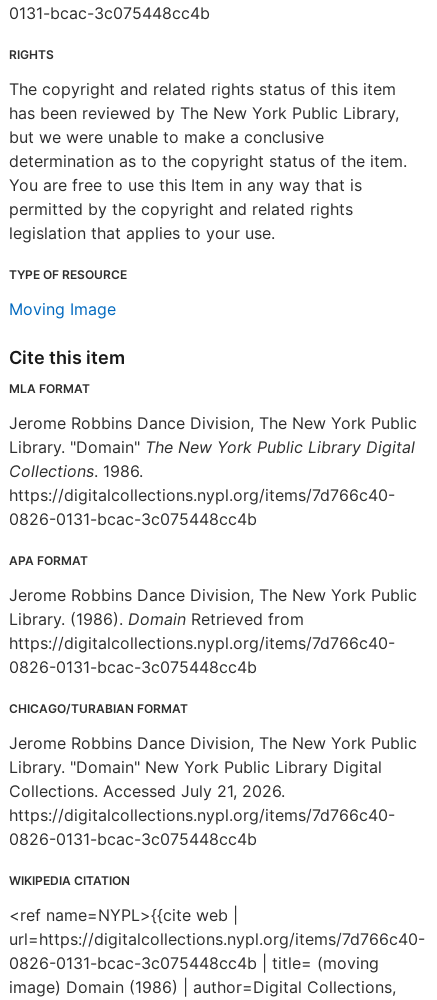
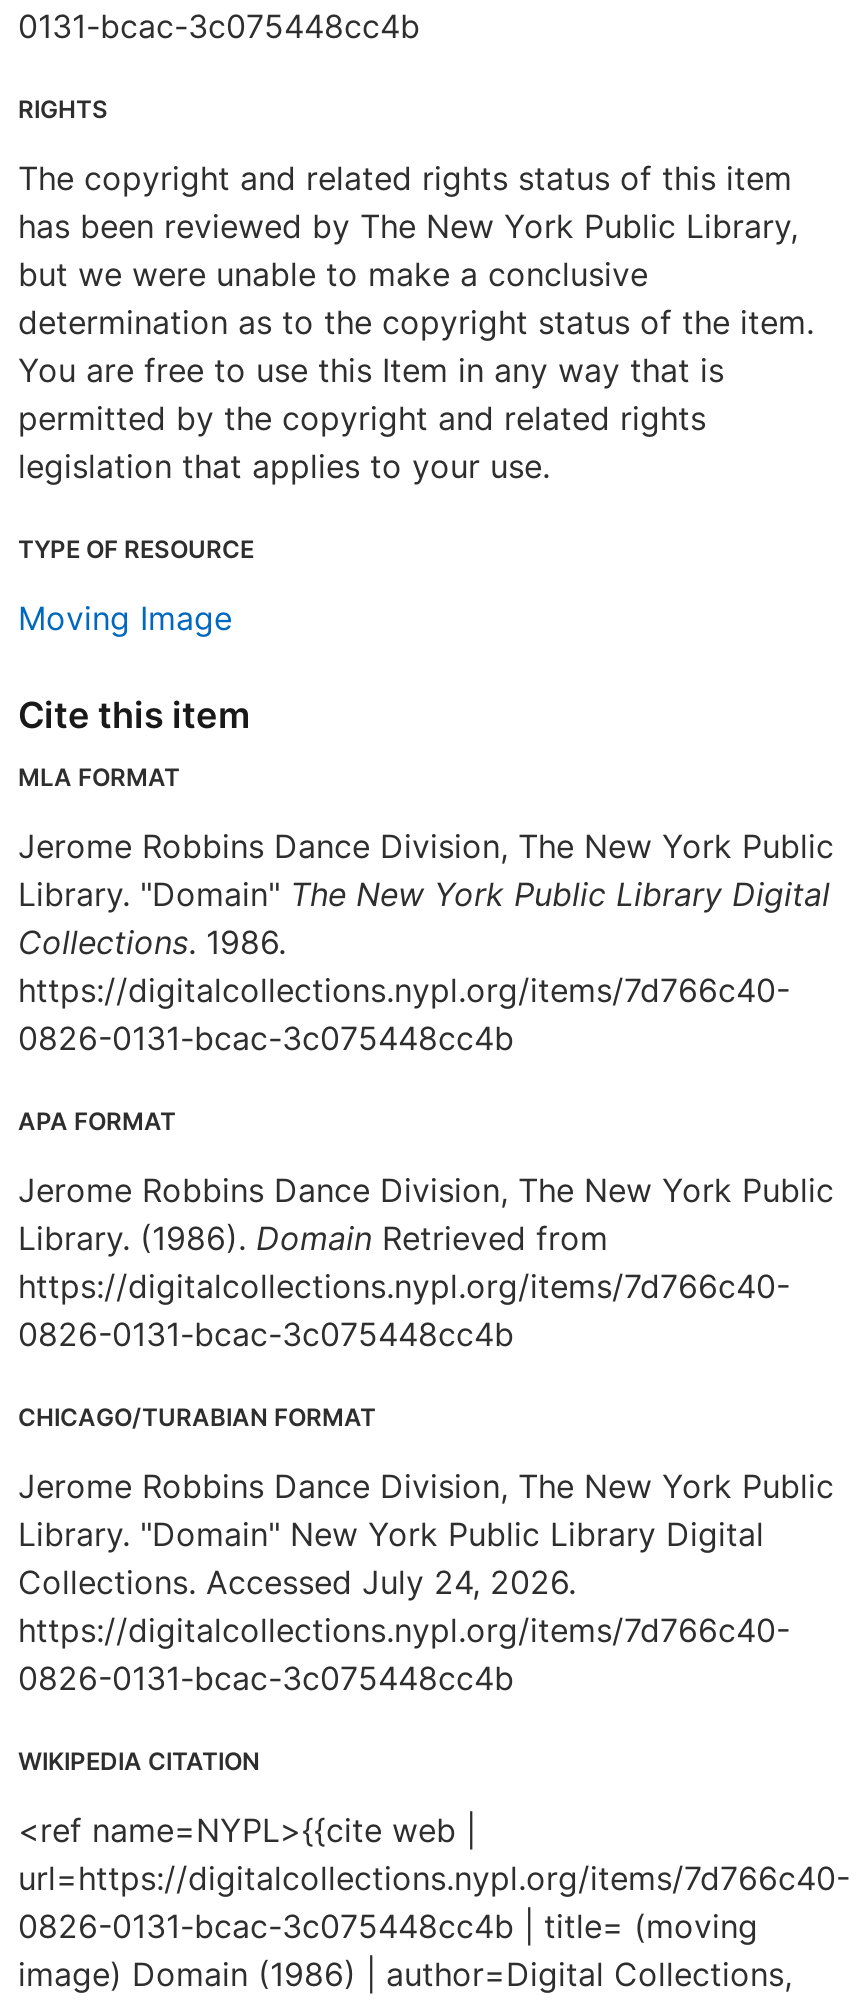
- Collections. Accessed July 21, 2026.
+ Collections. Accessed July 24, 2026.
